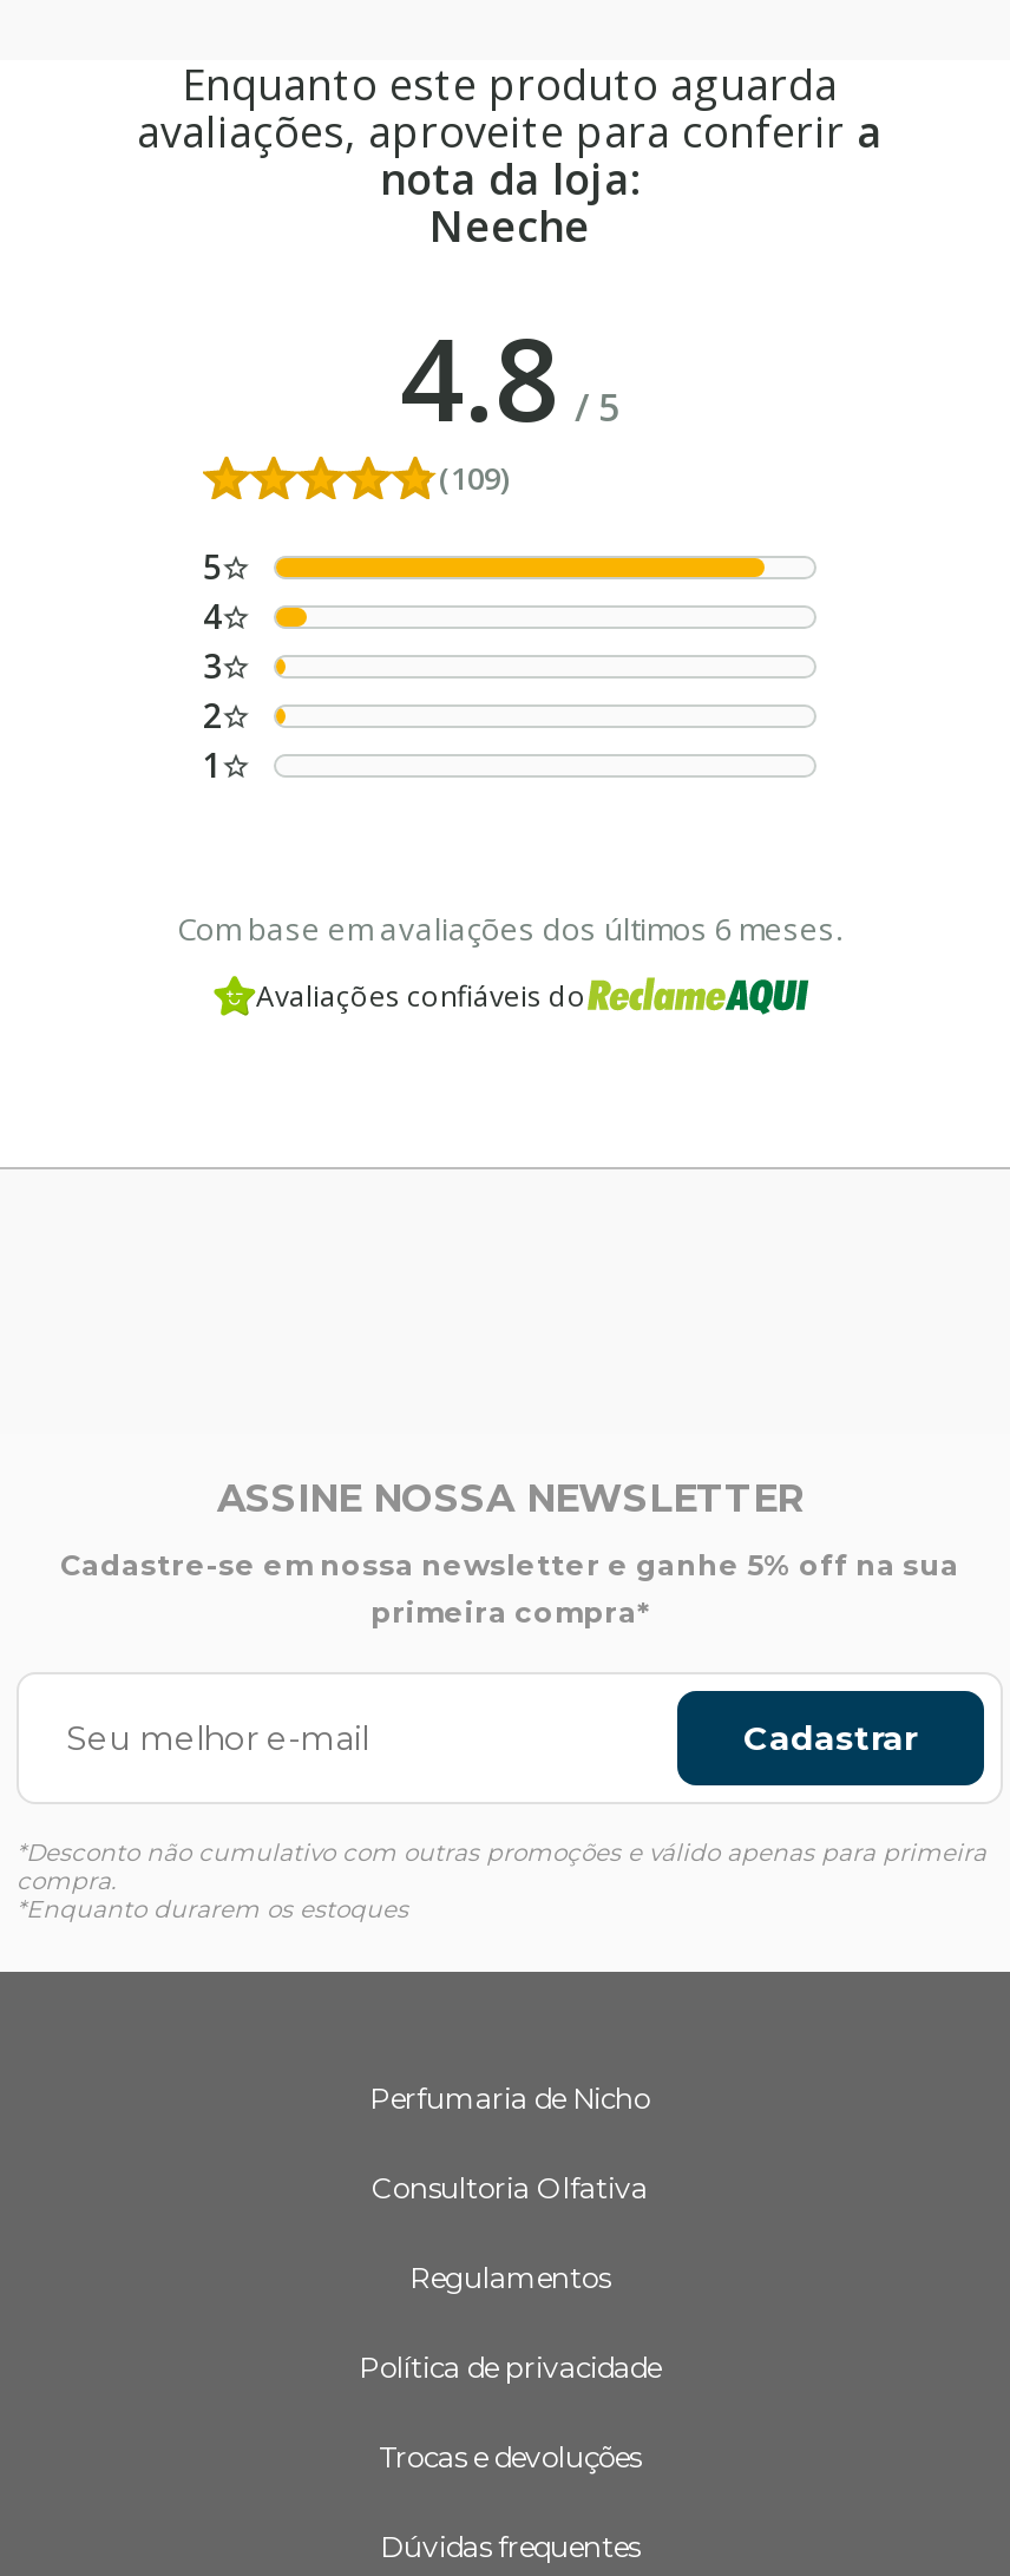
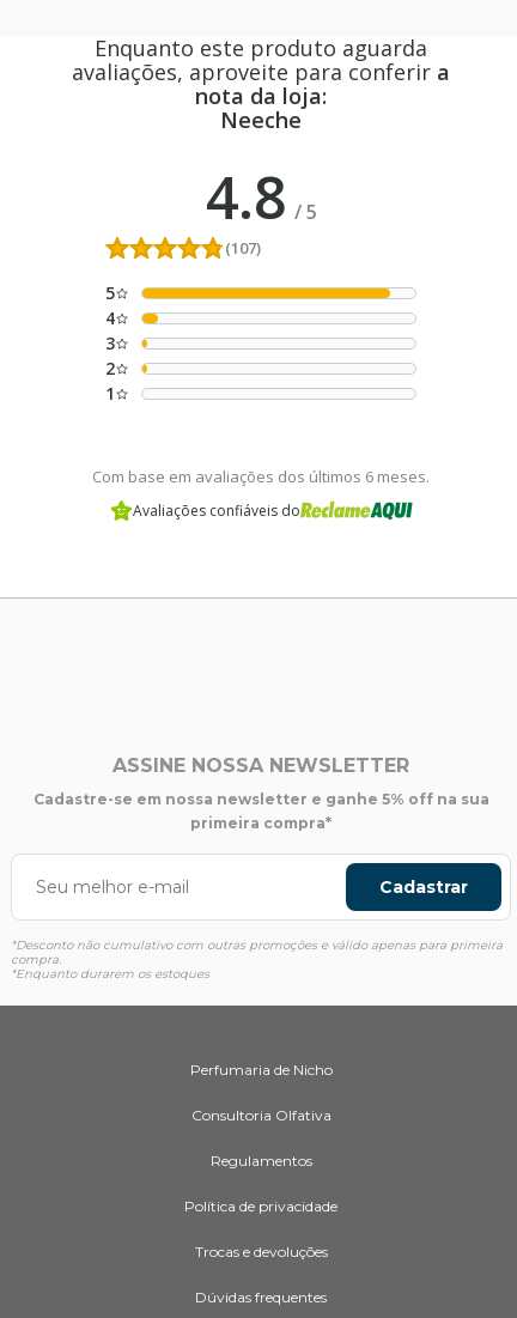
- (109)
+ (107)
